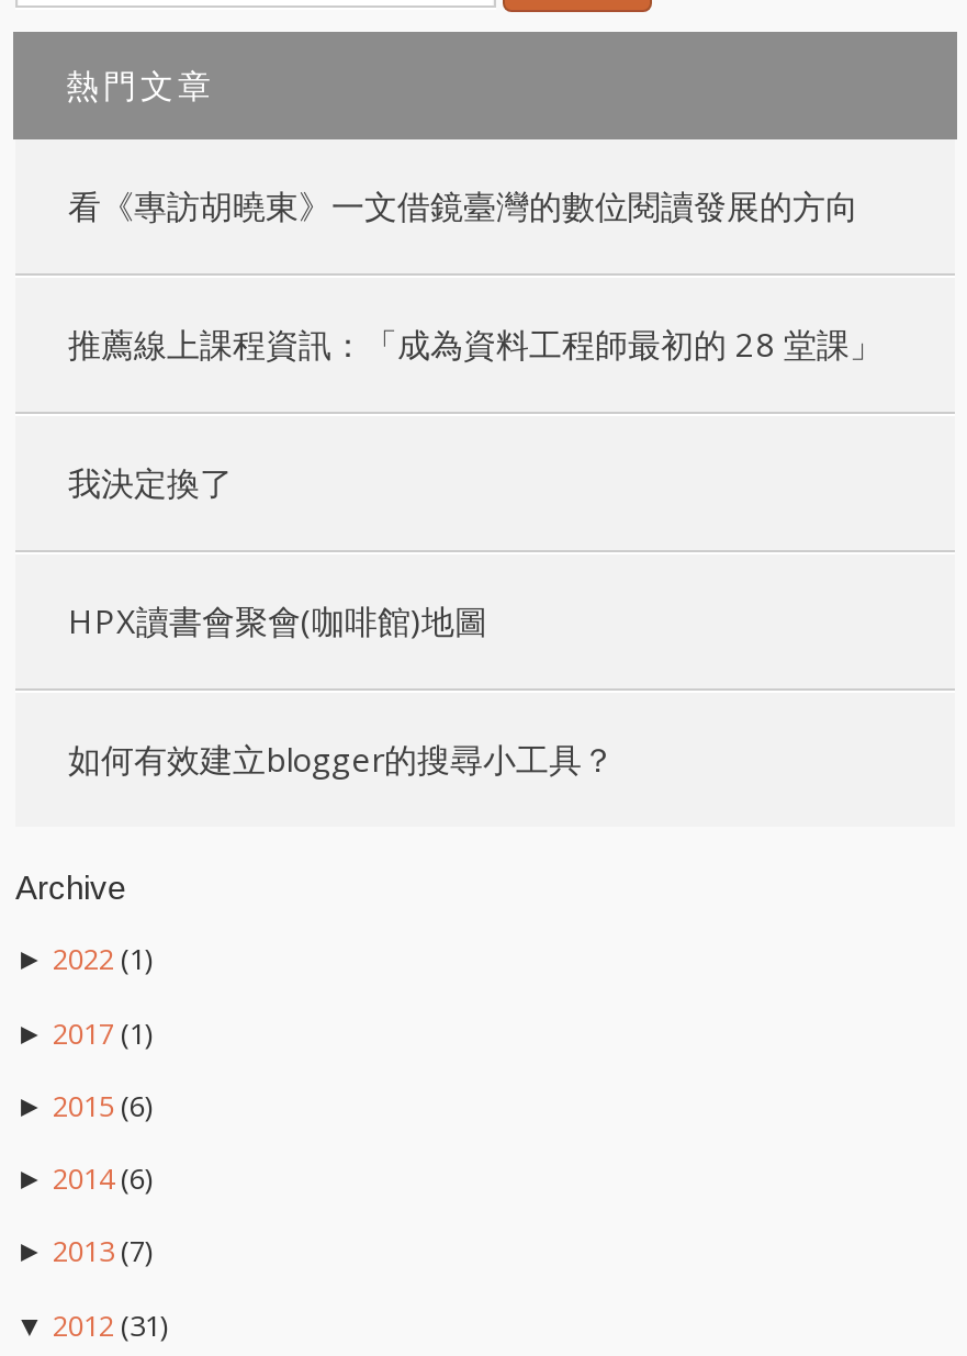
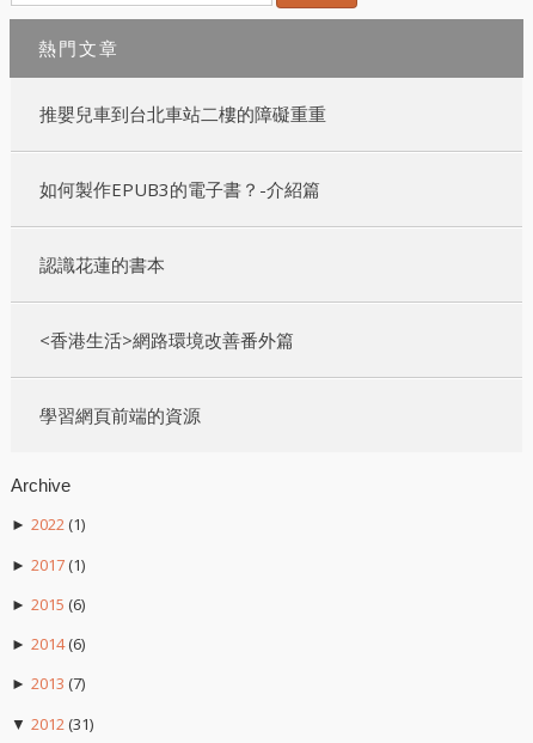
- 看《專訪胡曉東》一文借鏡臺灣的數位閱讀發展的方向
+ 推嬰兒車到台北車站二樓的障礙重重

- 推薦線上課程資訊：「成為資料工程師最初的 28 堂課」
+ 如何製作EPUB3的電子書？-介紹篇

- 我決定換了
+ 認識花蓮的書本

- HPX讀書會聚會(咖啡館)地圖
+ <香港生活>網路環境改善番外篇

- 如何有效建立blogger的搜尋小工具？
+ 學習網頁前端的資源
